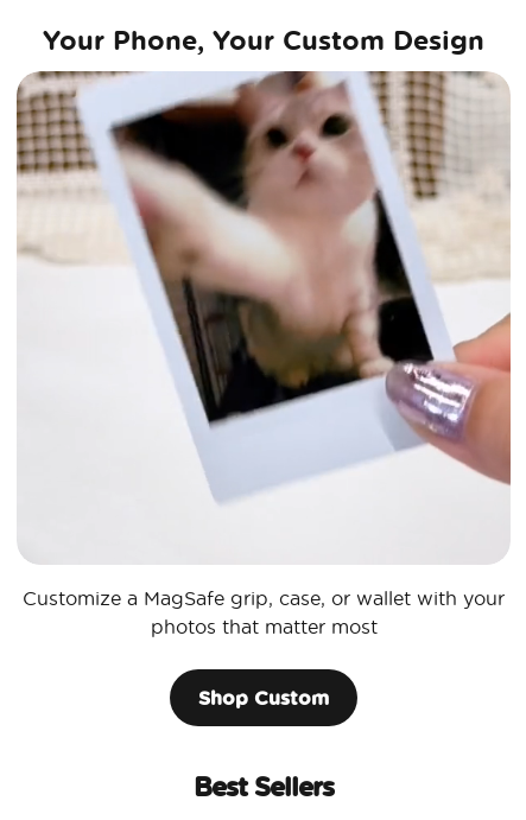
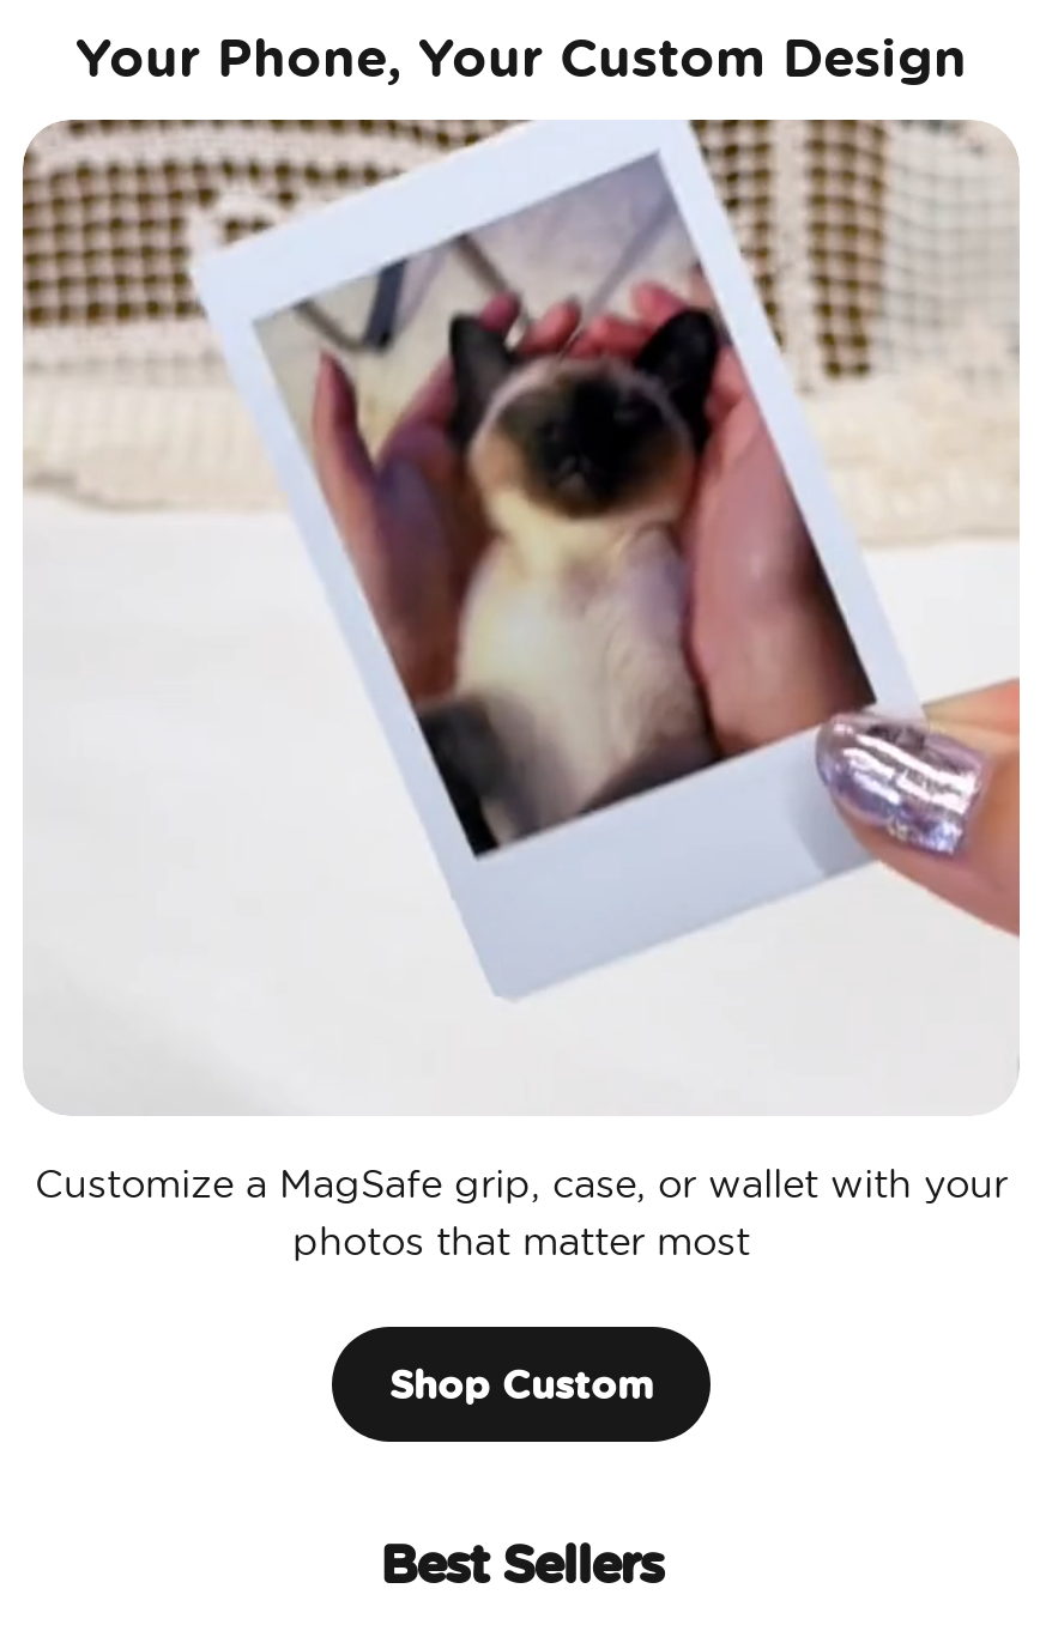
- [image]
+ [image]
